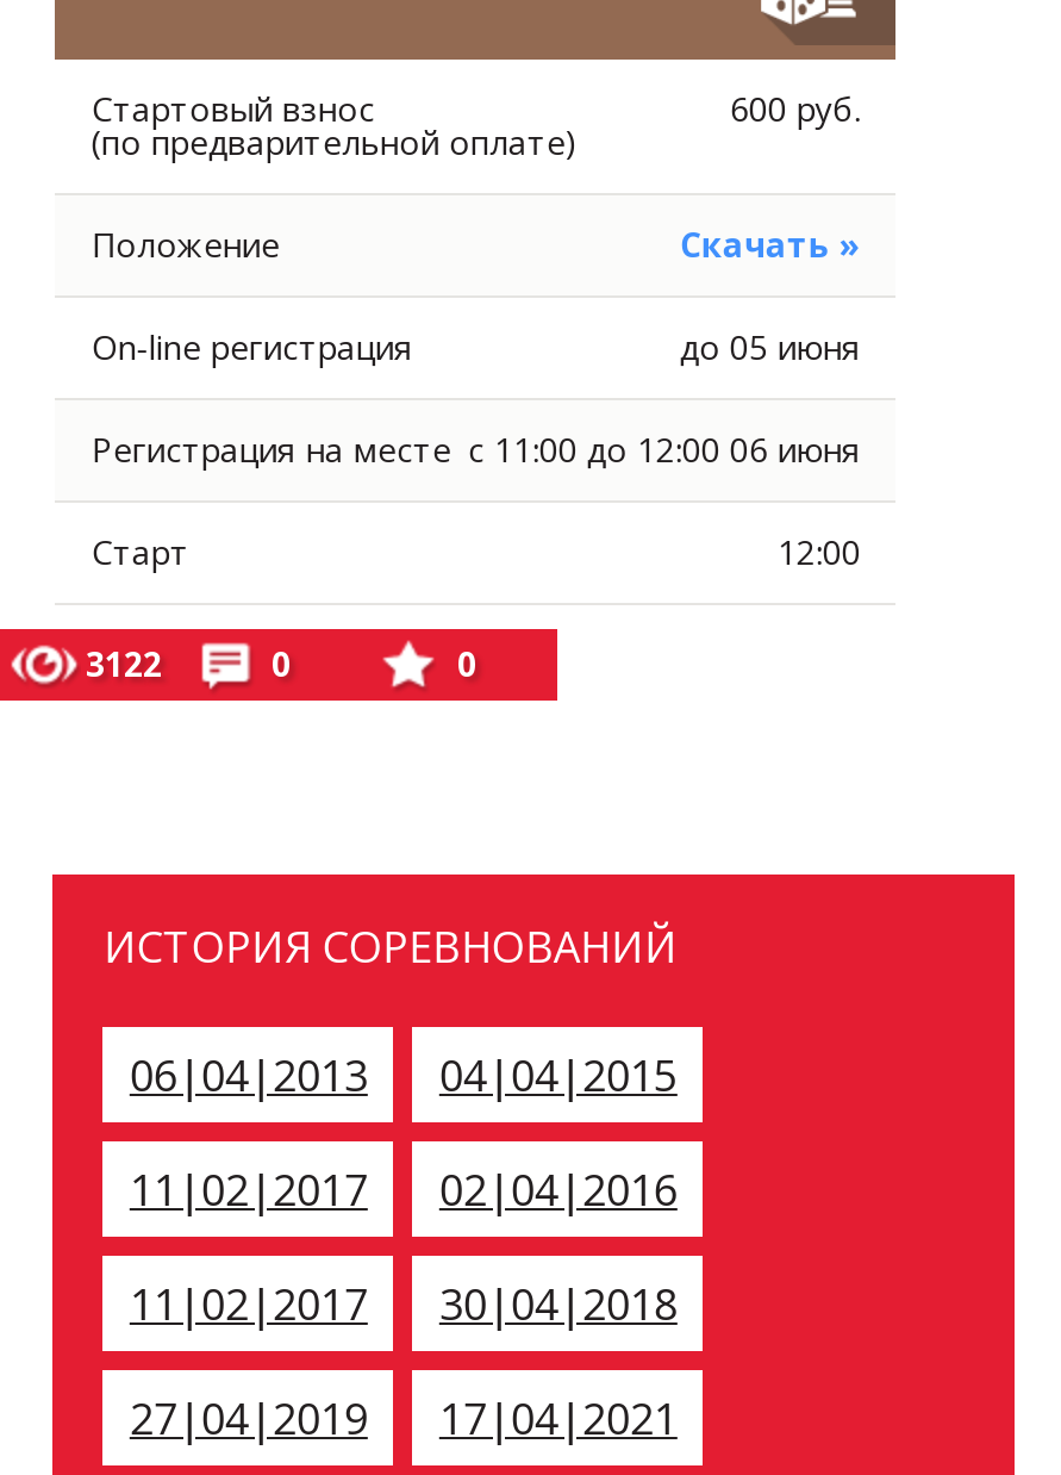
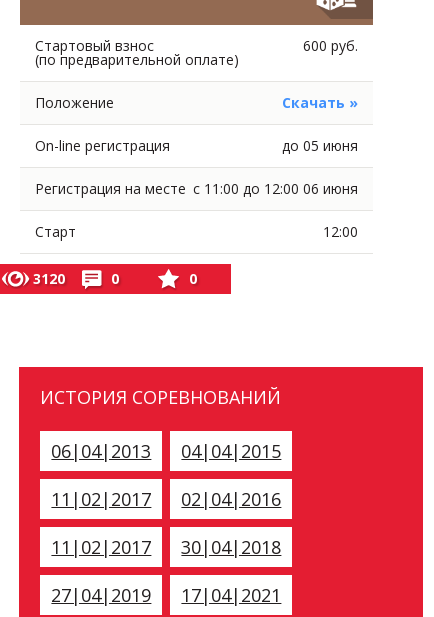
- 3122
+ 3120
